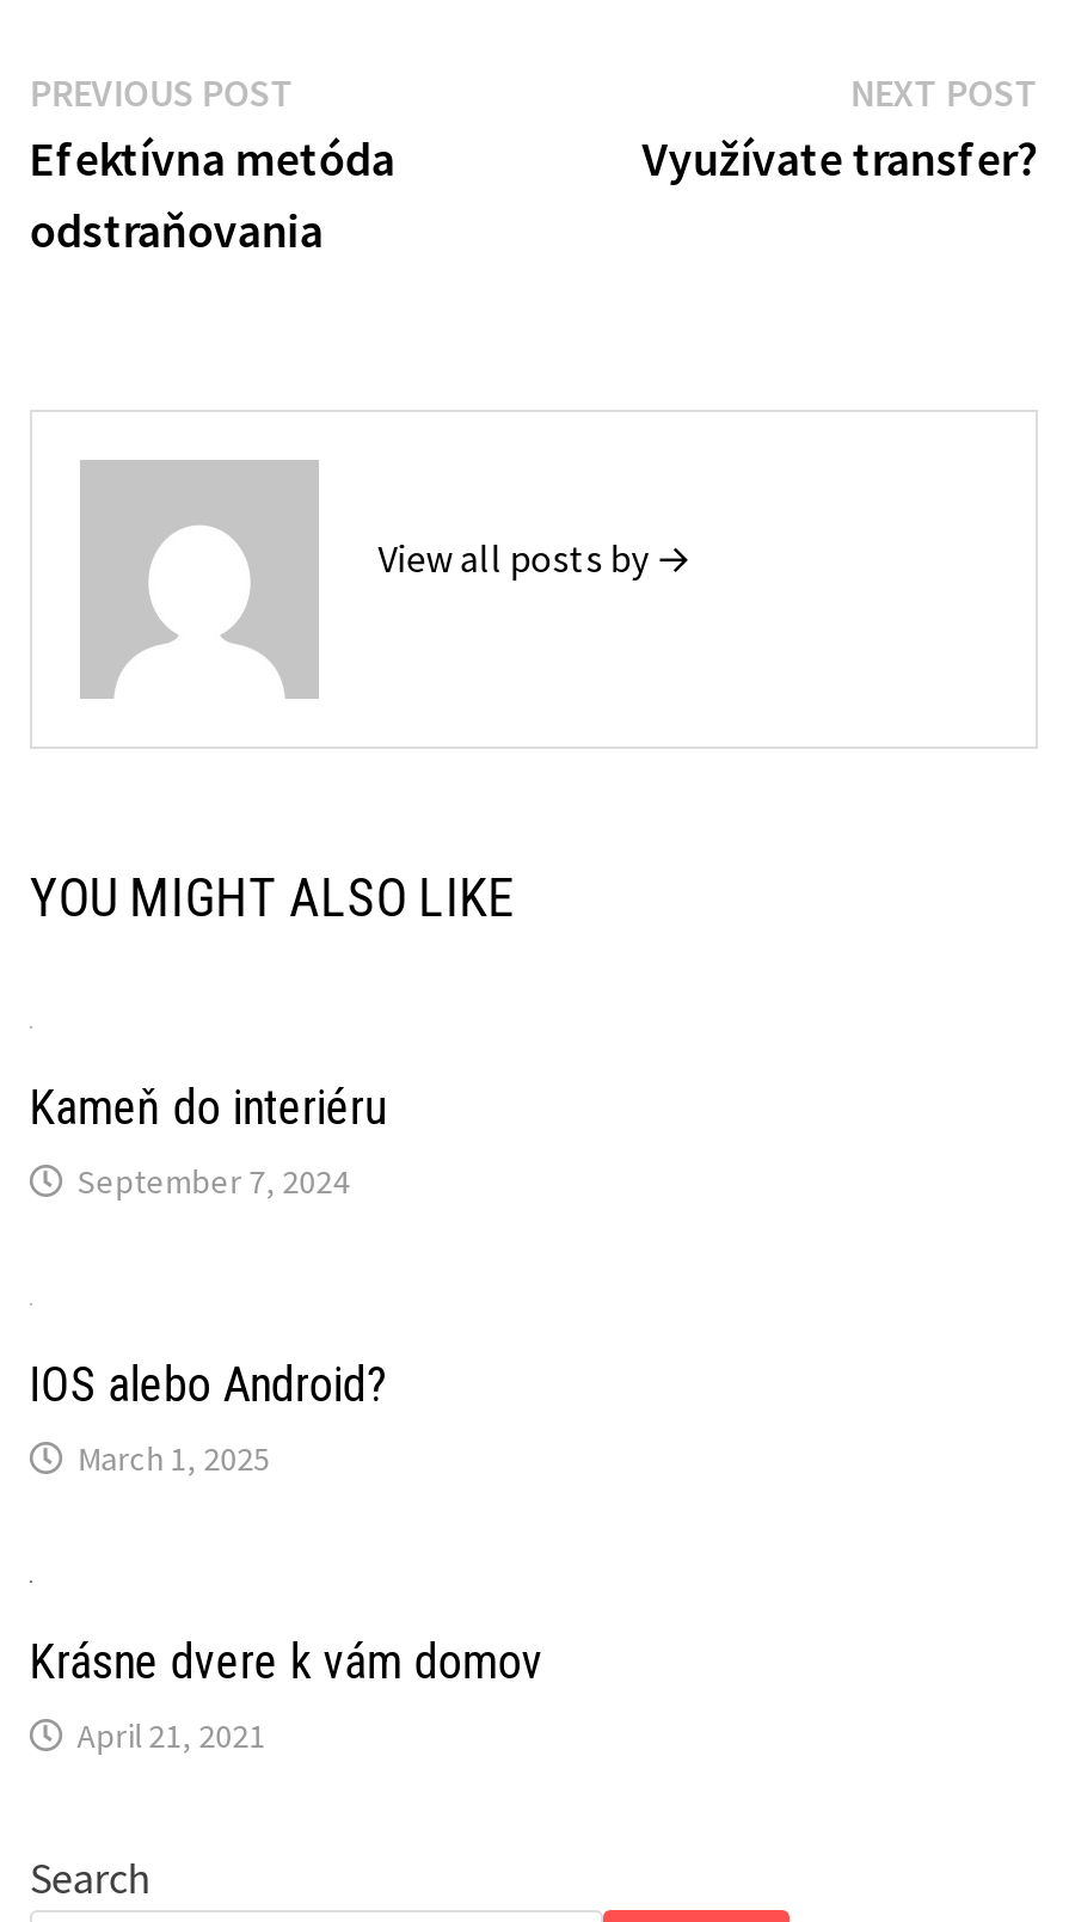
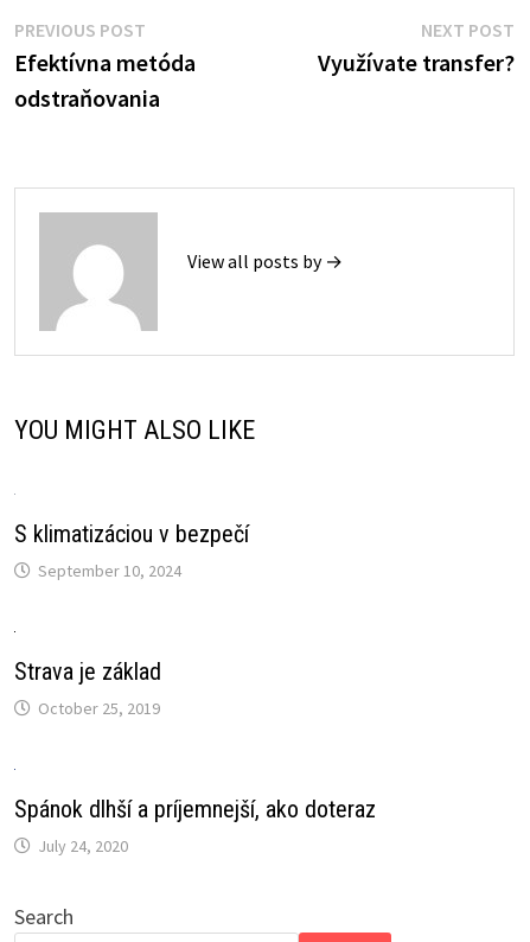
- Kameň do interiéru
- September 7, 2024
+ S klimatizáciou v bezpečí
+ September 10, 2024

- IOS alebo Android?
- March 1, 2025
+ Strava je základ
+ October 25, 2019

- Krásne dvere k vám domov
- April 21, 2021
+ Spánok dlhší a príjemnejší, ako doteraz
+ July 24, 2020
